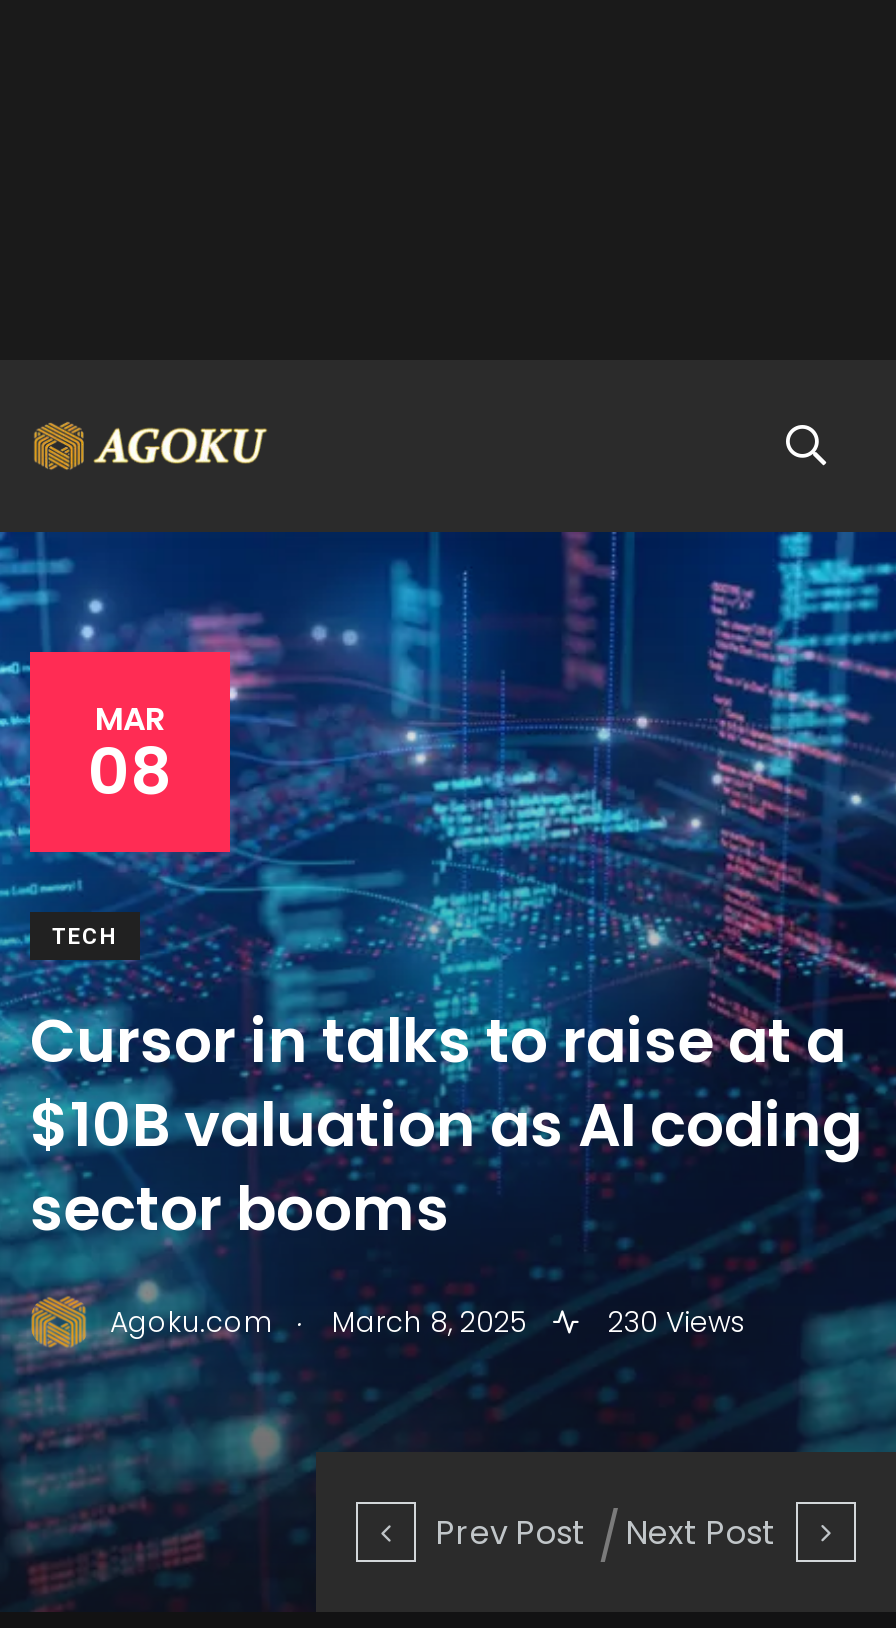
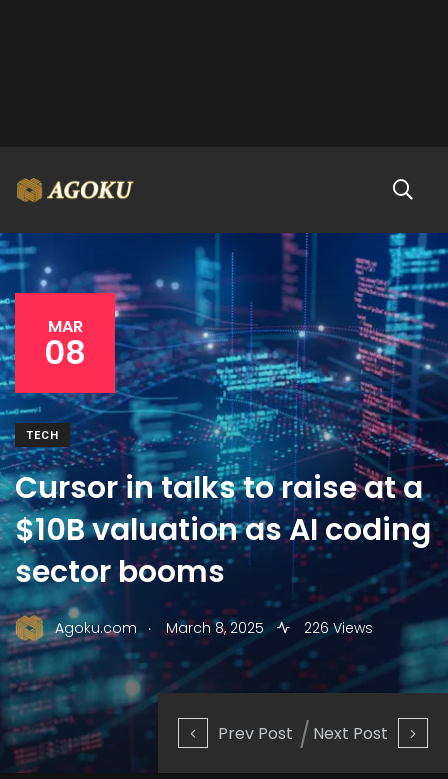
- Agoku.com . March 8, 2025 230 Views
+ Agoku.com . March 8, 2025 226 Views
